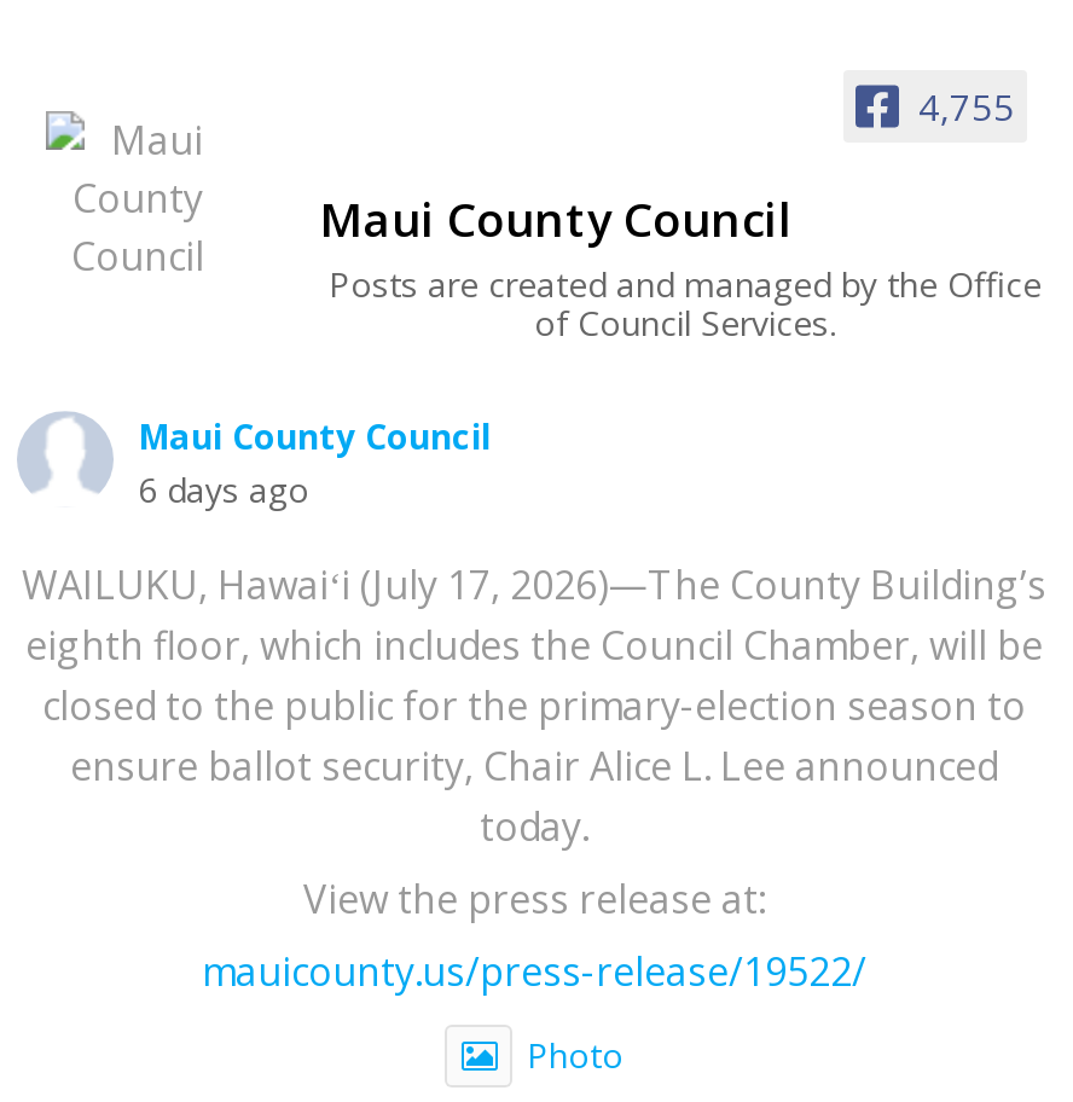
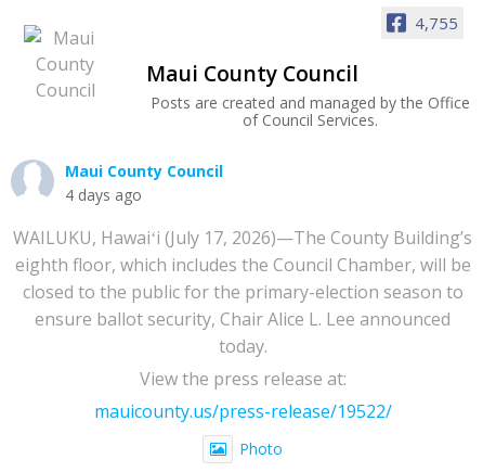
- 6 days ago
+ 4 days ago
